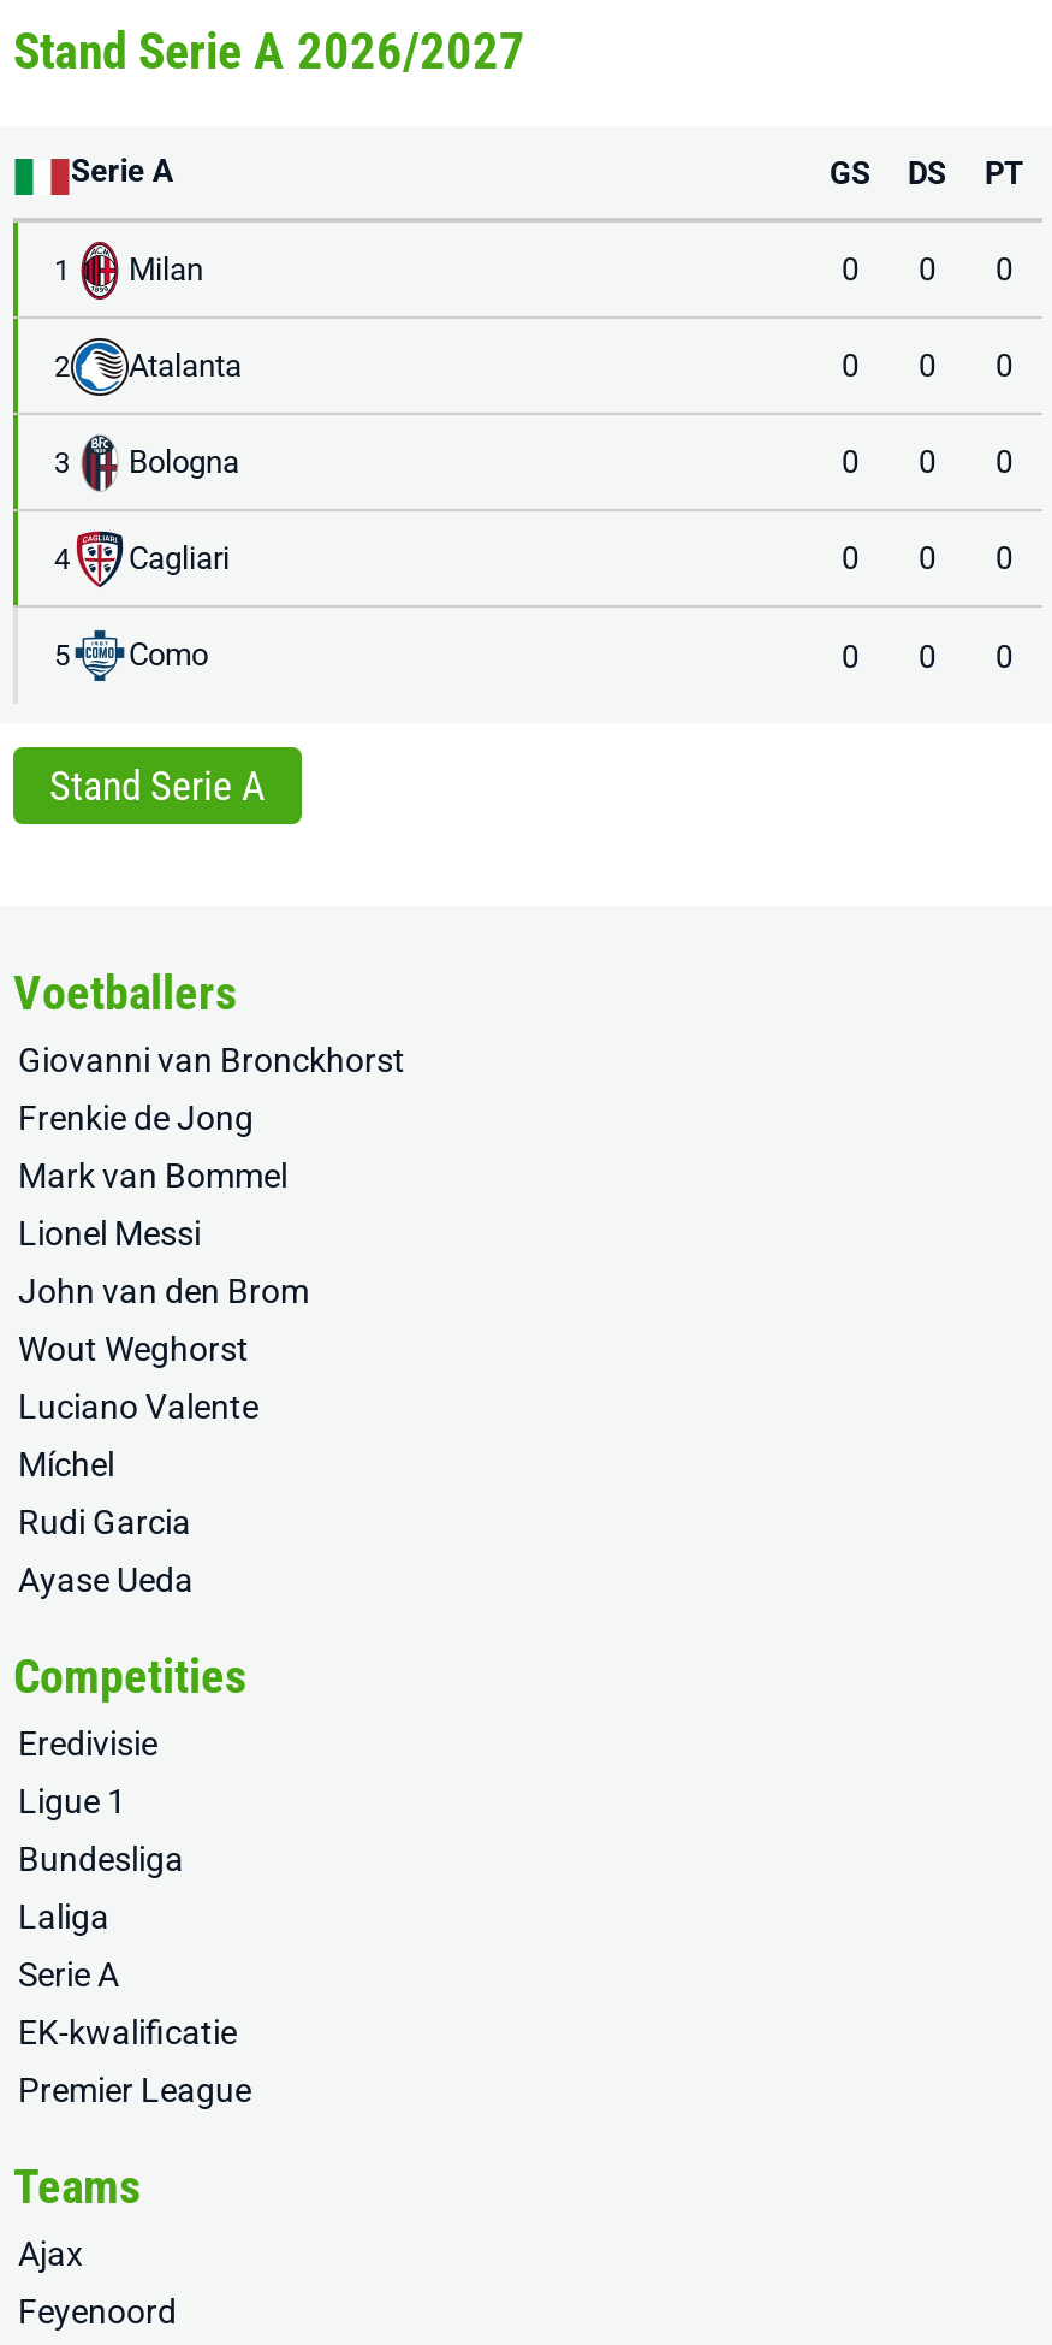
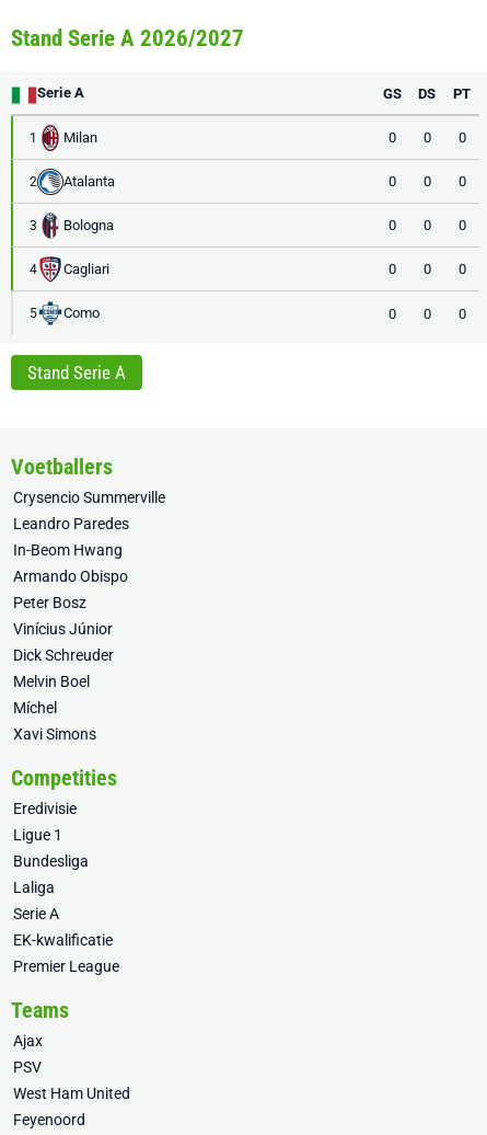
- Giovanni van Bronckhorst
- Frenkie de Jong
- Mark van Bommel
- Lionel Messi
- John van den Brom
- Wout Weghorst
- Luciano Valente
+ Crysencio Summerville
+ Leandro Paredes
+ In-Beom Hwang
+ Armando Obispo
+ Peter Bosz
+ Vinícius Júnior
+ Dick Schreuder
+ Melvin Boel

- Rudi Garcia
- Ayase Ueda
+ Xavi Simons

+ PSV
+ West Ham United
